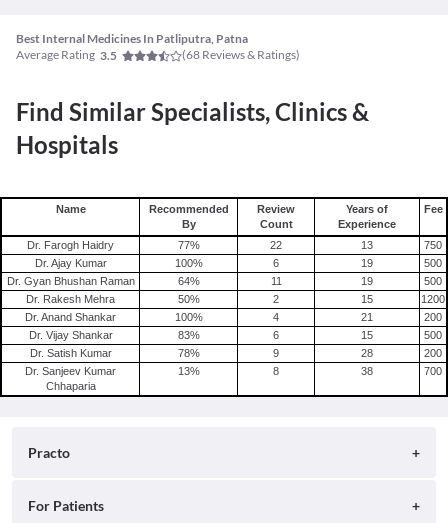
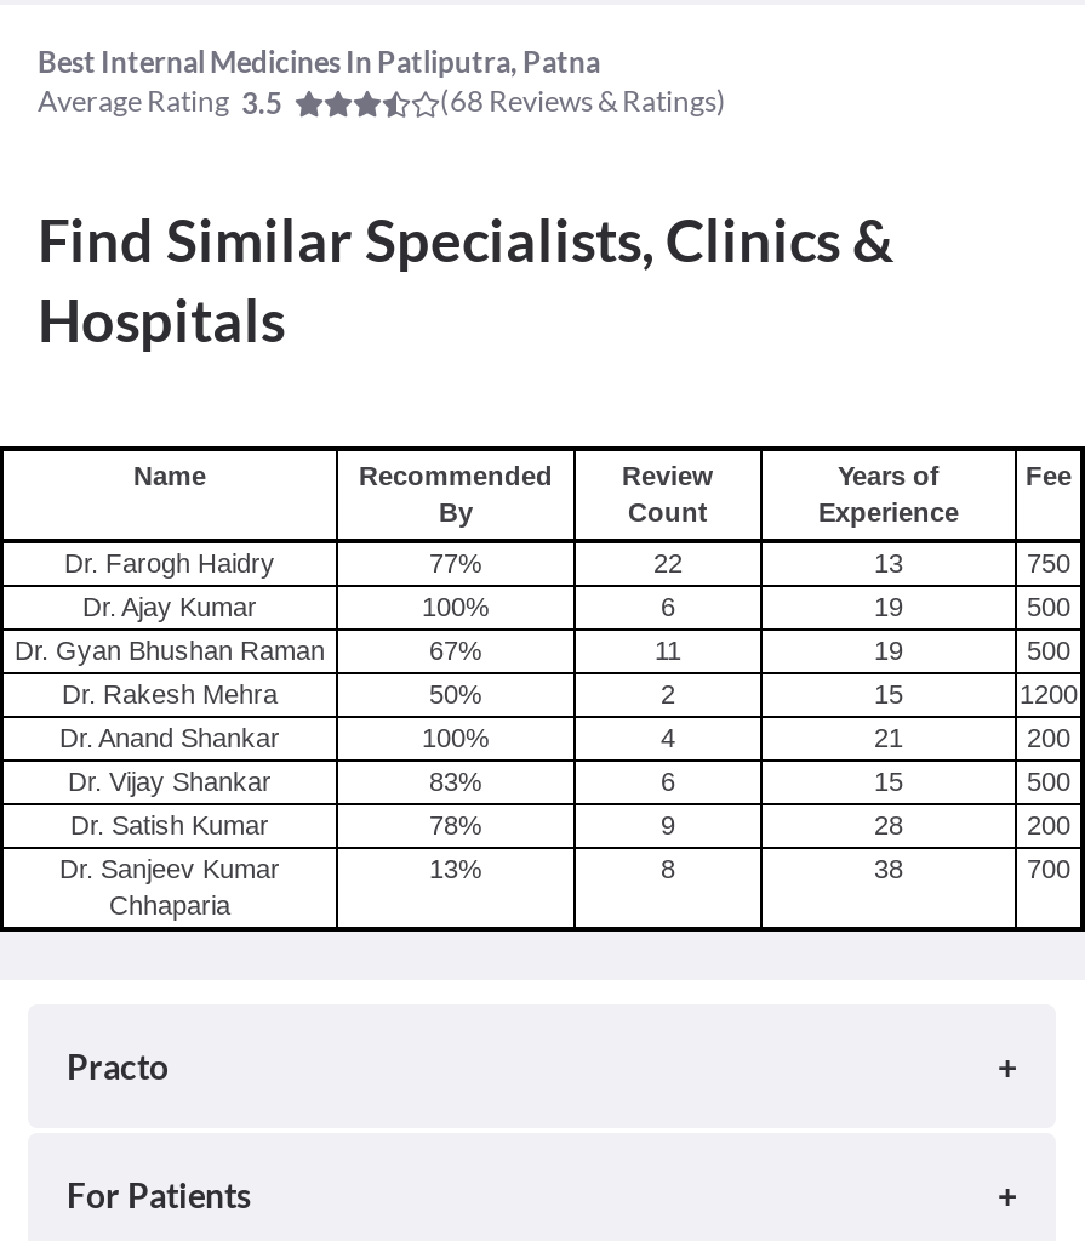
- 64%
+ 67%
